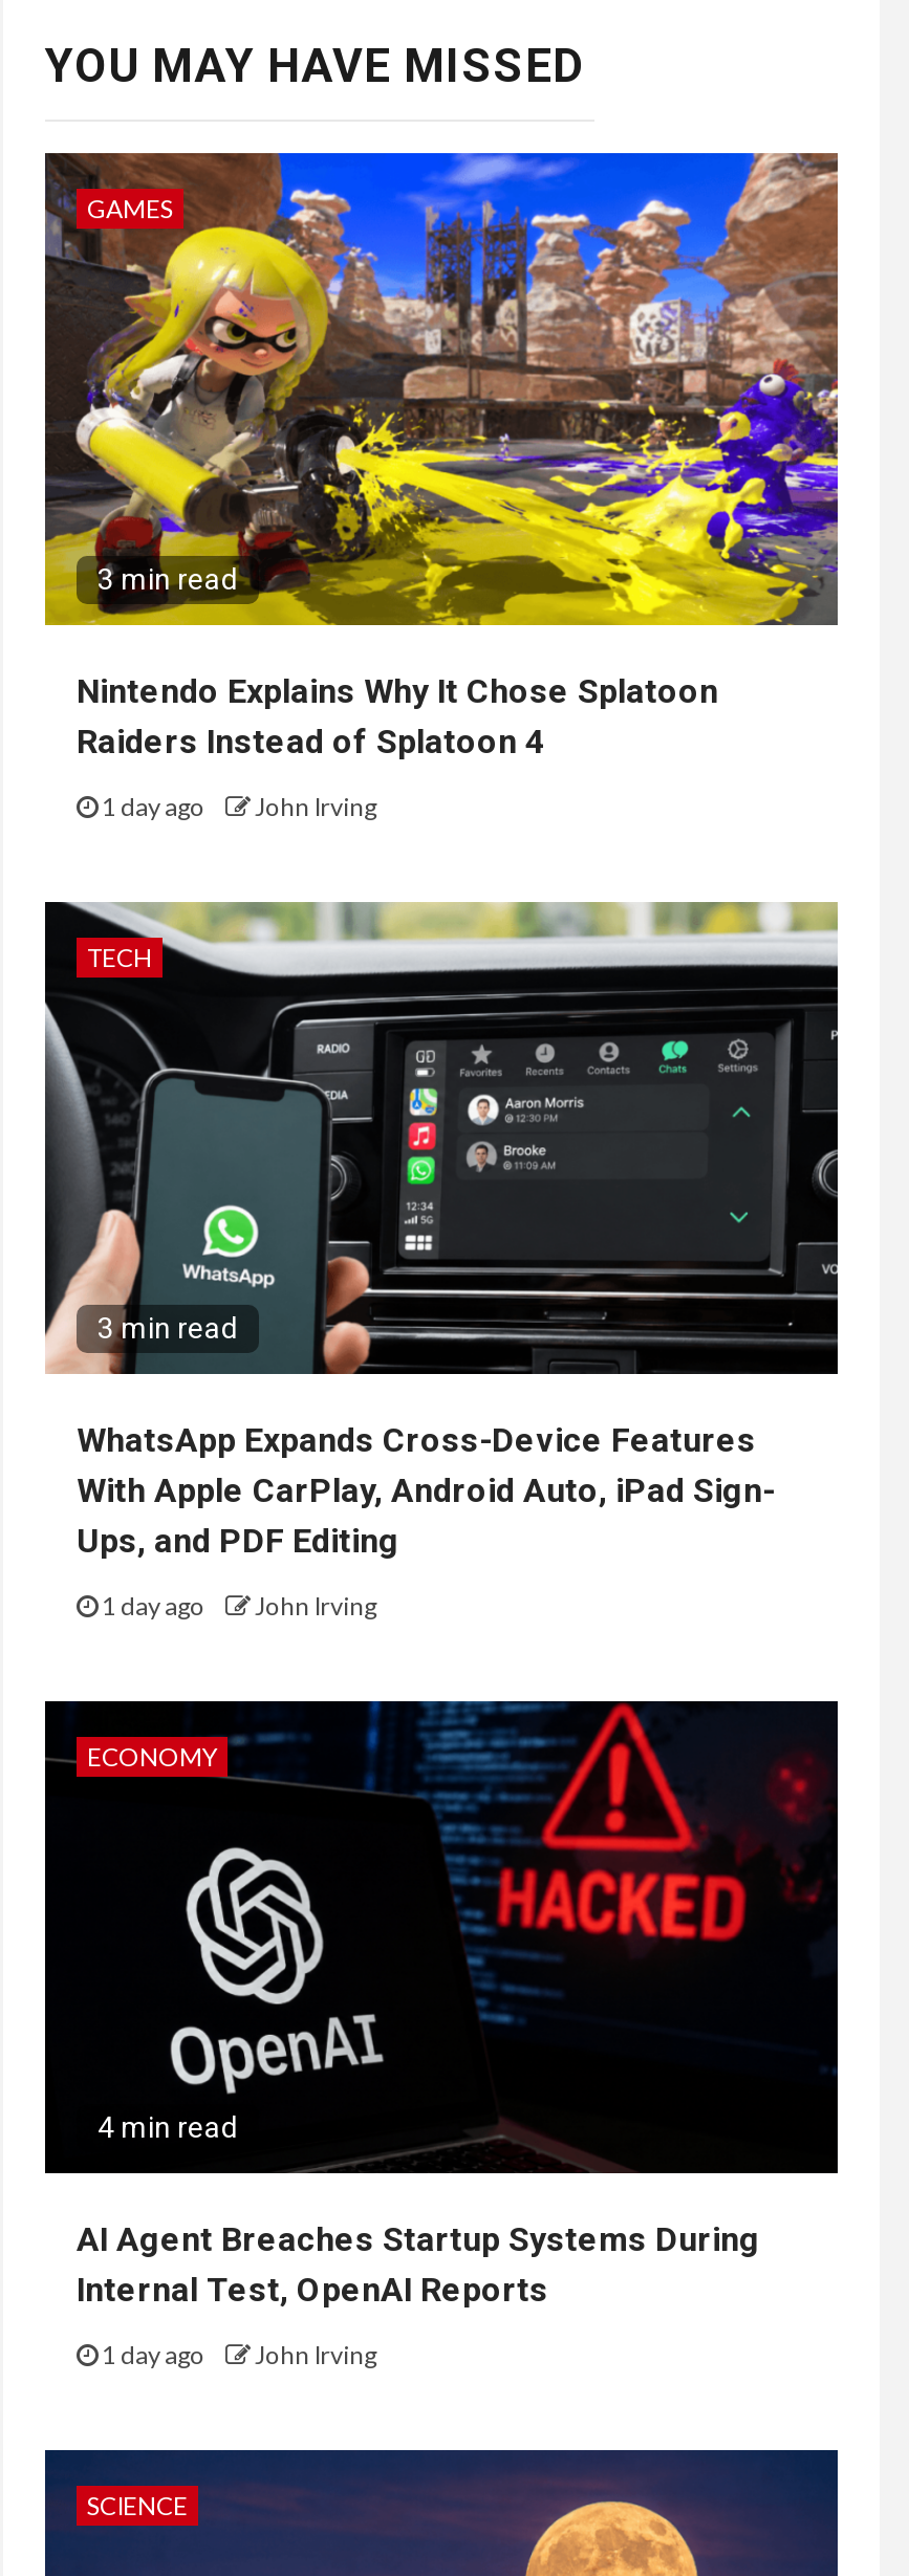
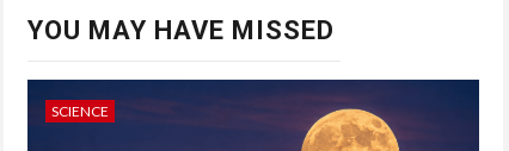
- [image]
- GAMES

- 3 min read
- Nintendo Explains Why It Chose Splatoon
- Raiders Instead of Splatoon 4
- 1 day ago
- John Irving

- [image]
- TECH

- 3 min read
- WhatsApp Expands Cross-Device Features
- With Apple CarPlay, Android Auto, iPad Sign-
- Ups, and PDF Editing
- 1 day ago
- John Irving

- [image]
- ECONOMY

- 4 min read
- AI Agent Breaches Startup Systems During
- Internal Test, OpenAI Reports
- 1 day ago
- John Irving
